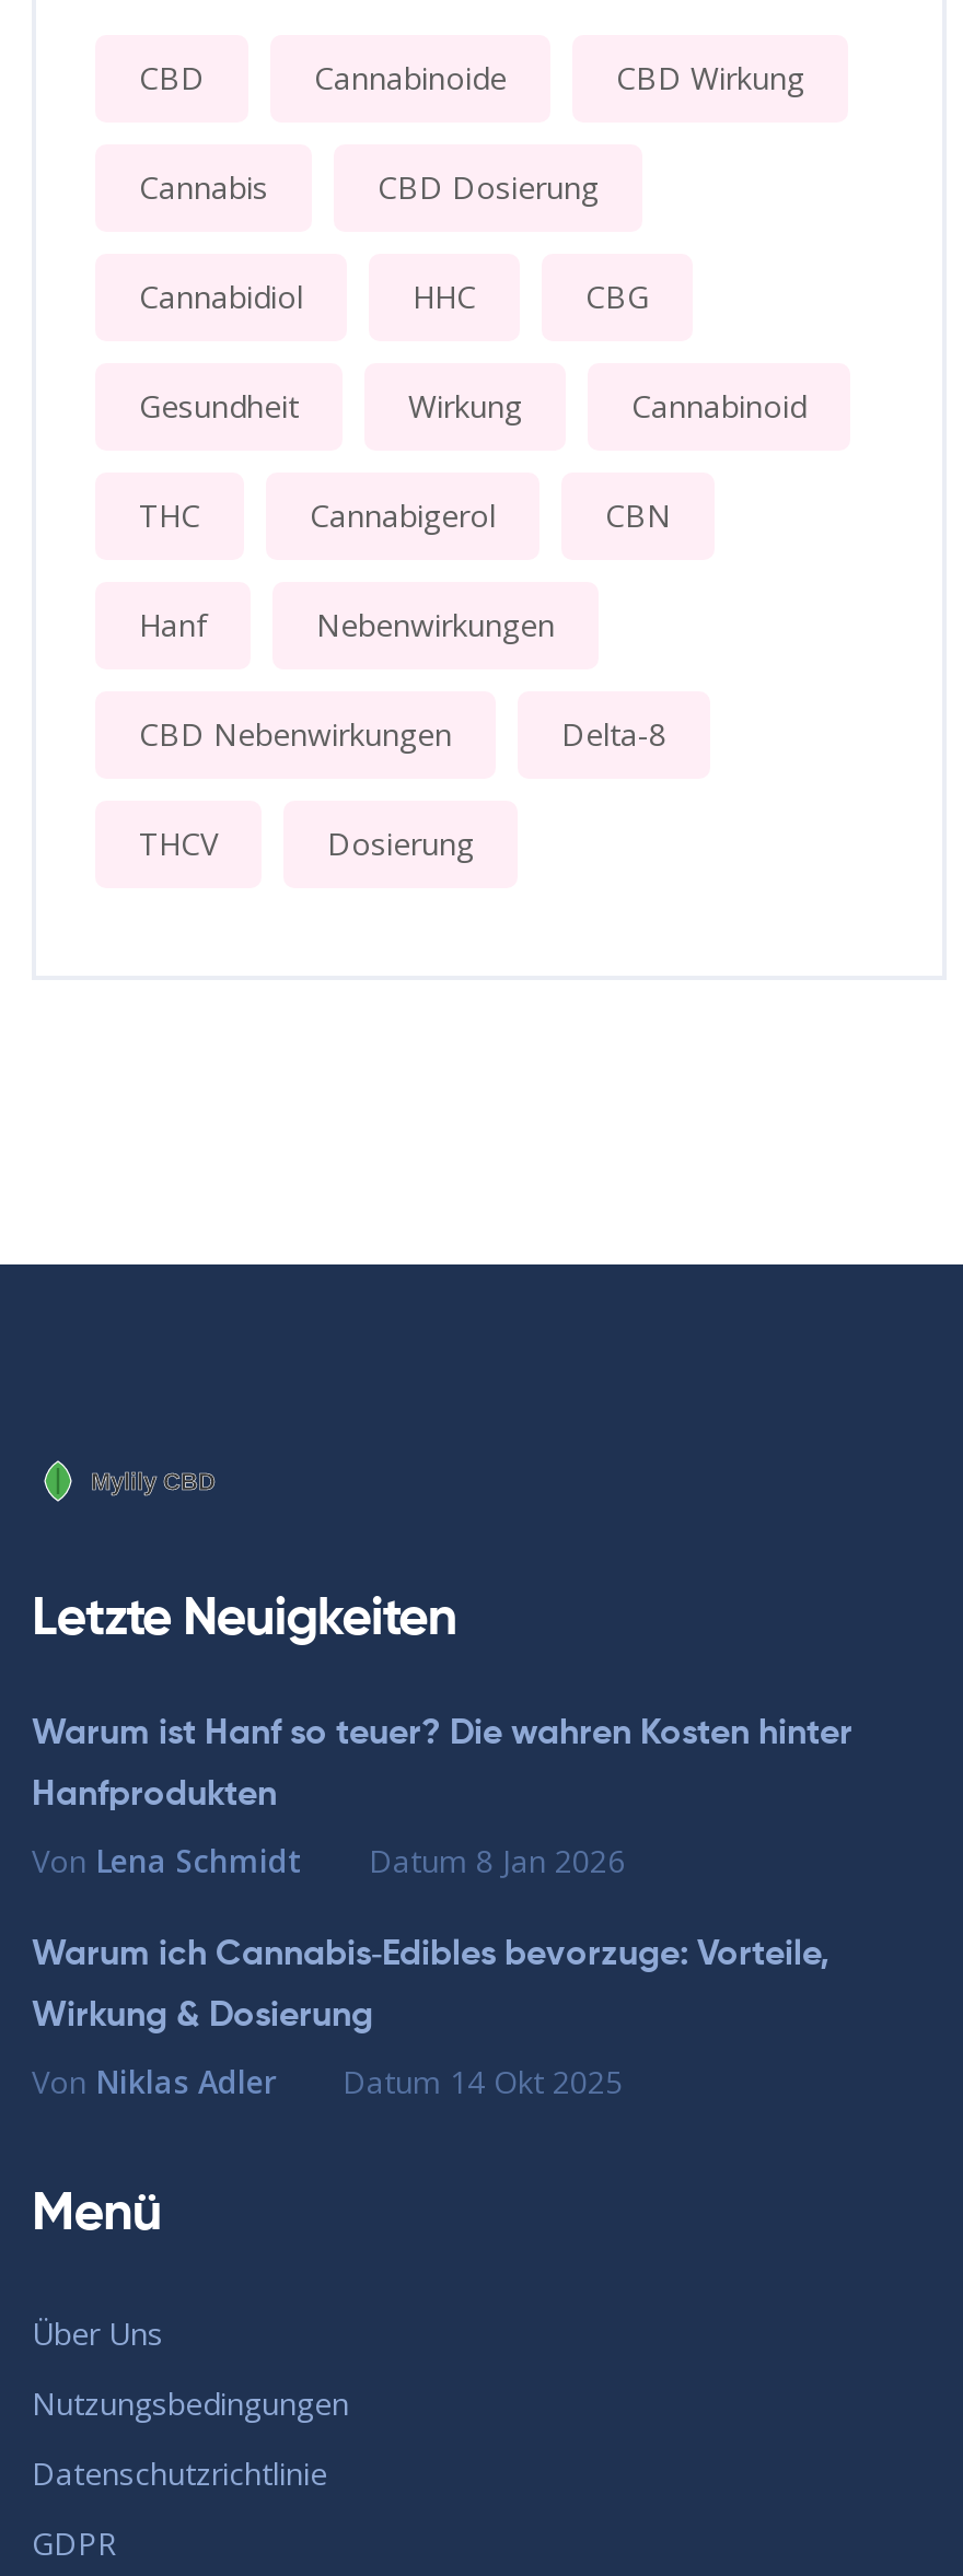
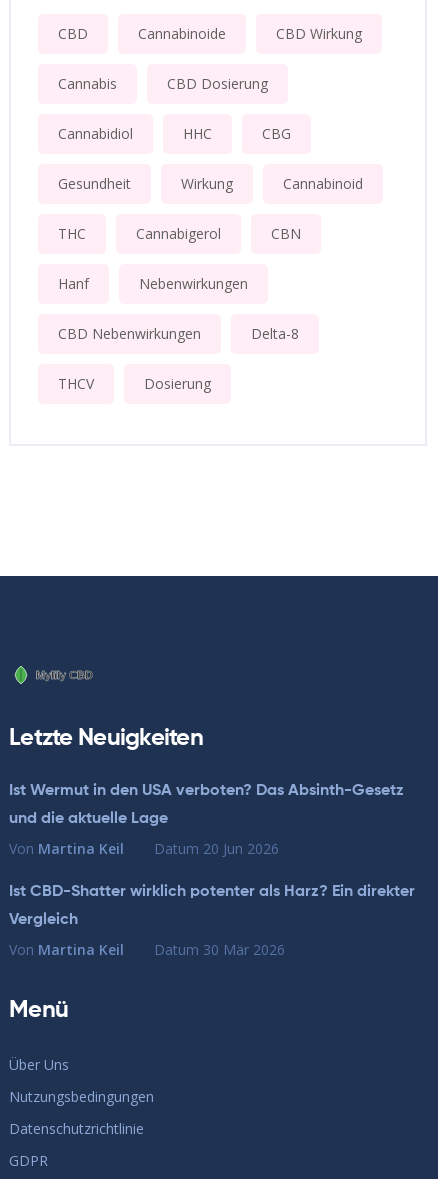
- Warum ist Hanf so teuer? Die wahren Kosten hinter
+ Ist Wermut in den USA verboten? Das Absinth-Gesetz

- Hanfprodukten
+ und die aktuelle Lage

- Von Lena Schmidt
- Datum 8 Jan 2026
+ Von Martina Keil
+ Datum 20 Jun 2026

- Warum ich Cannabis‑Edibles bevorzuge: Vorteile,
+ Ist CBD-Shatter wirklich potenter als Harz? Ein direkter

- Wirkung & Dosierung
+ Vergleich

- Von Niklas Adler
- Datum 14 Okt 2025
+ Von Martina Keil
+ Datum 30 Mär 2026
